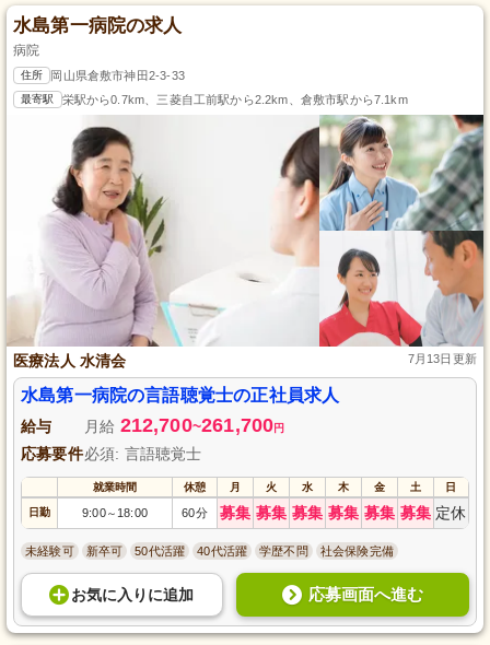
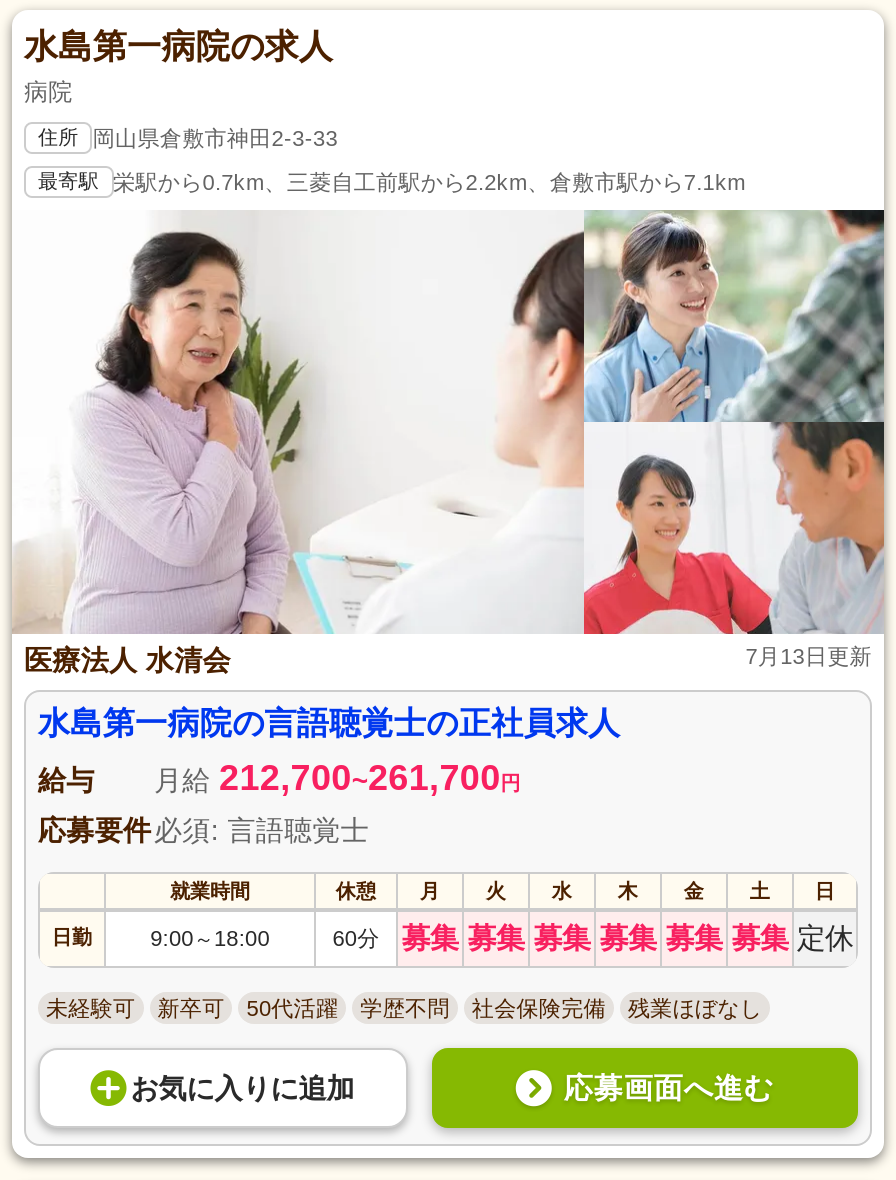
- 40代活躍

+ 残業ほぼなし
